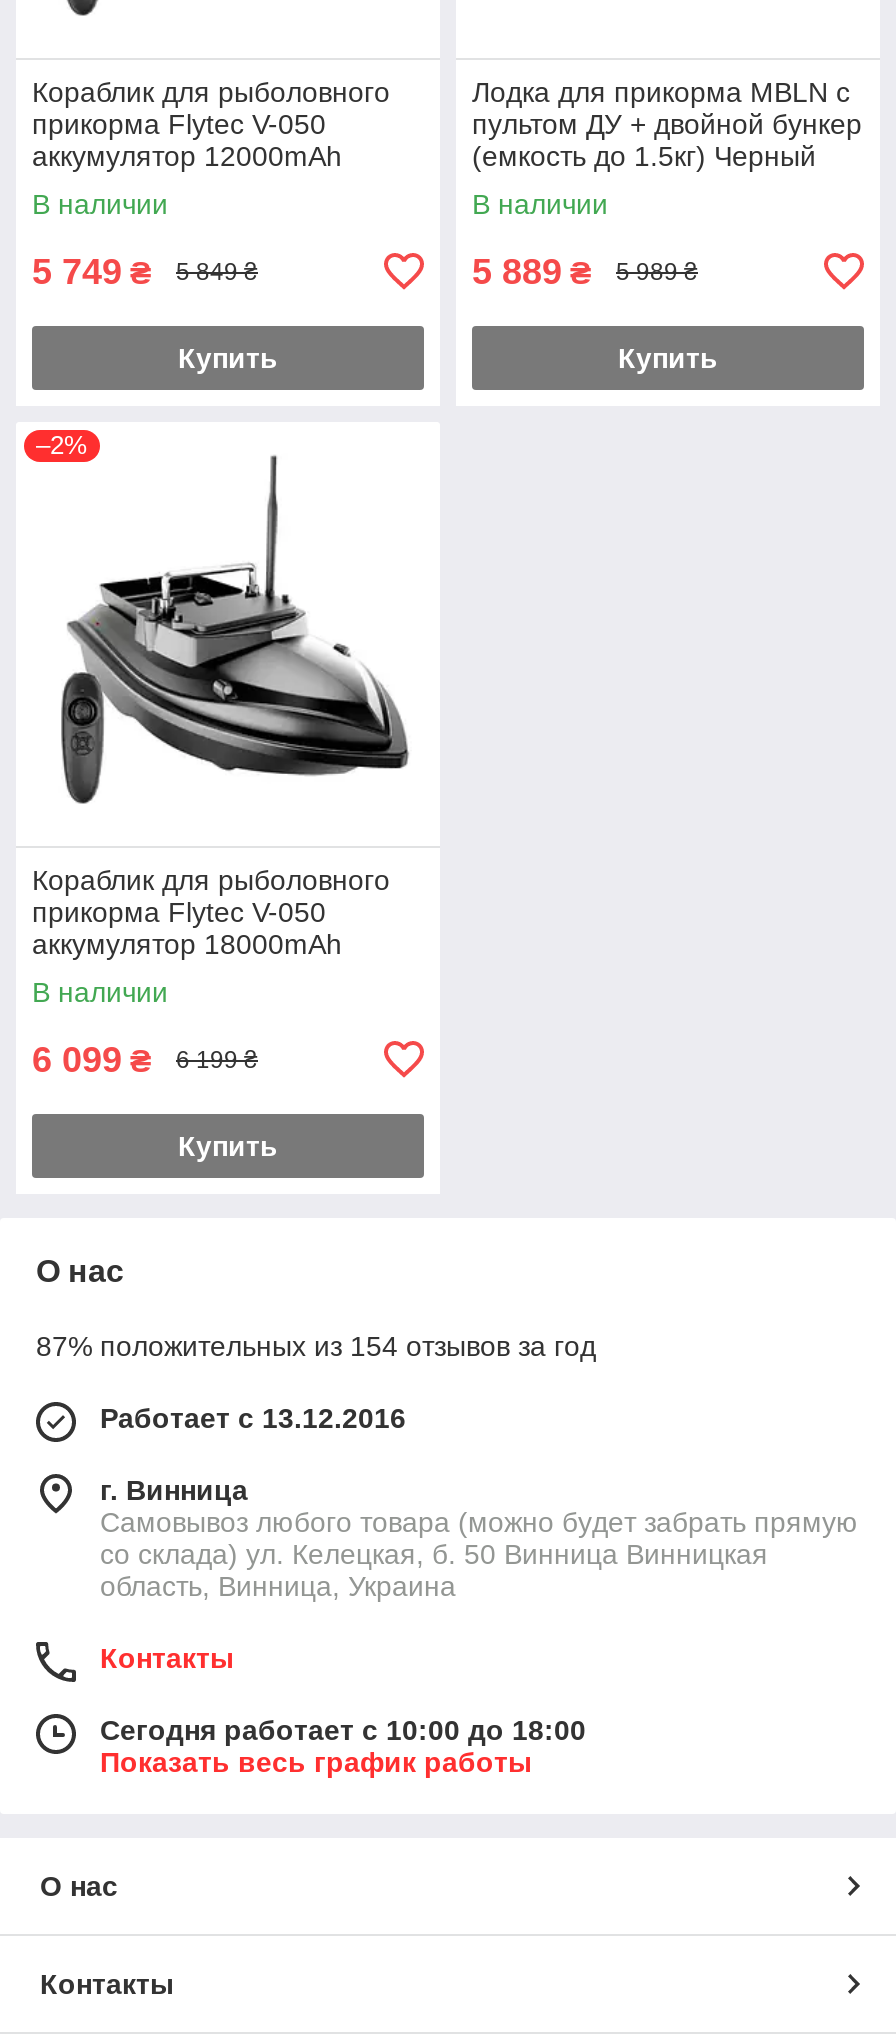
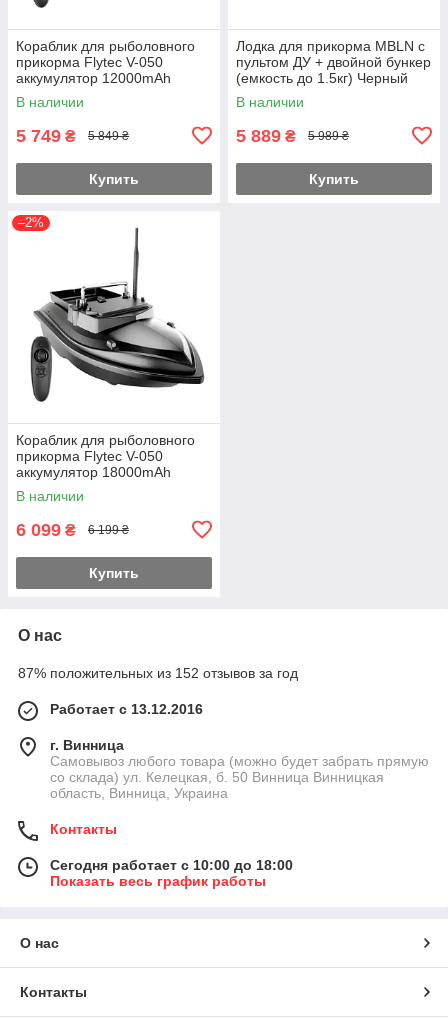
- 87% положительных из 154 отзывов за год
+ 87% положительных из 152 отзывов за год
